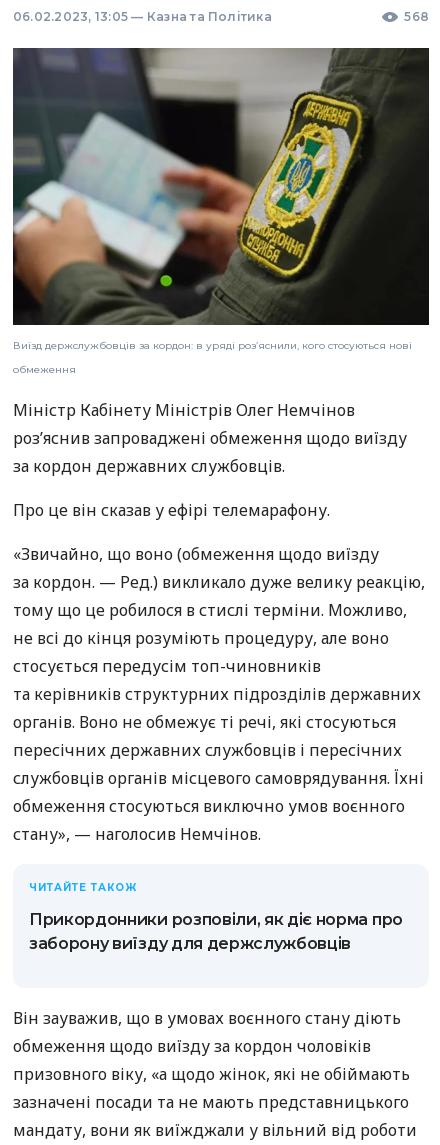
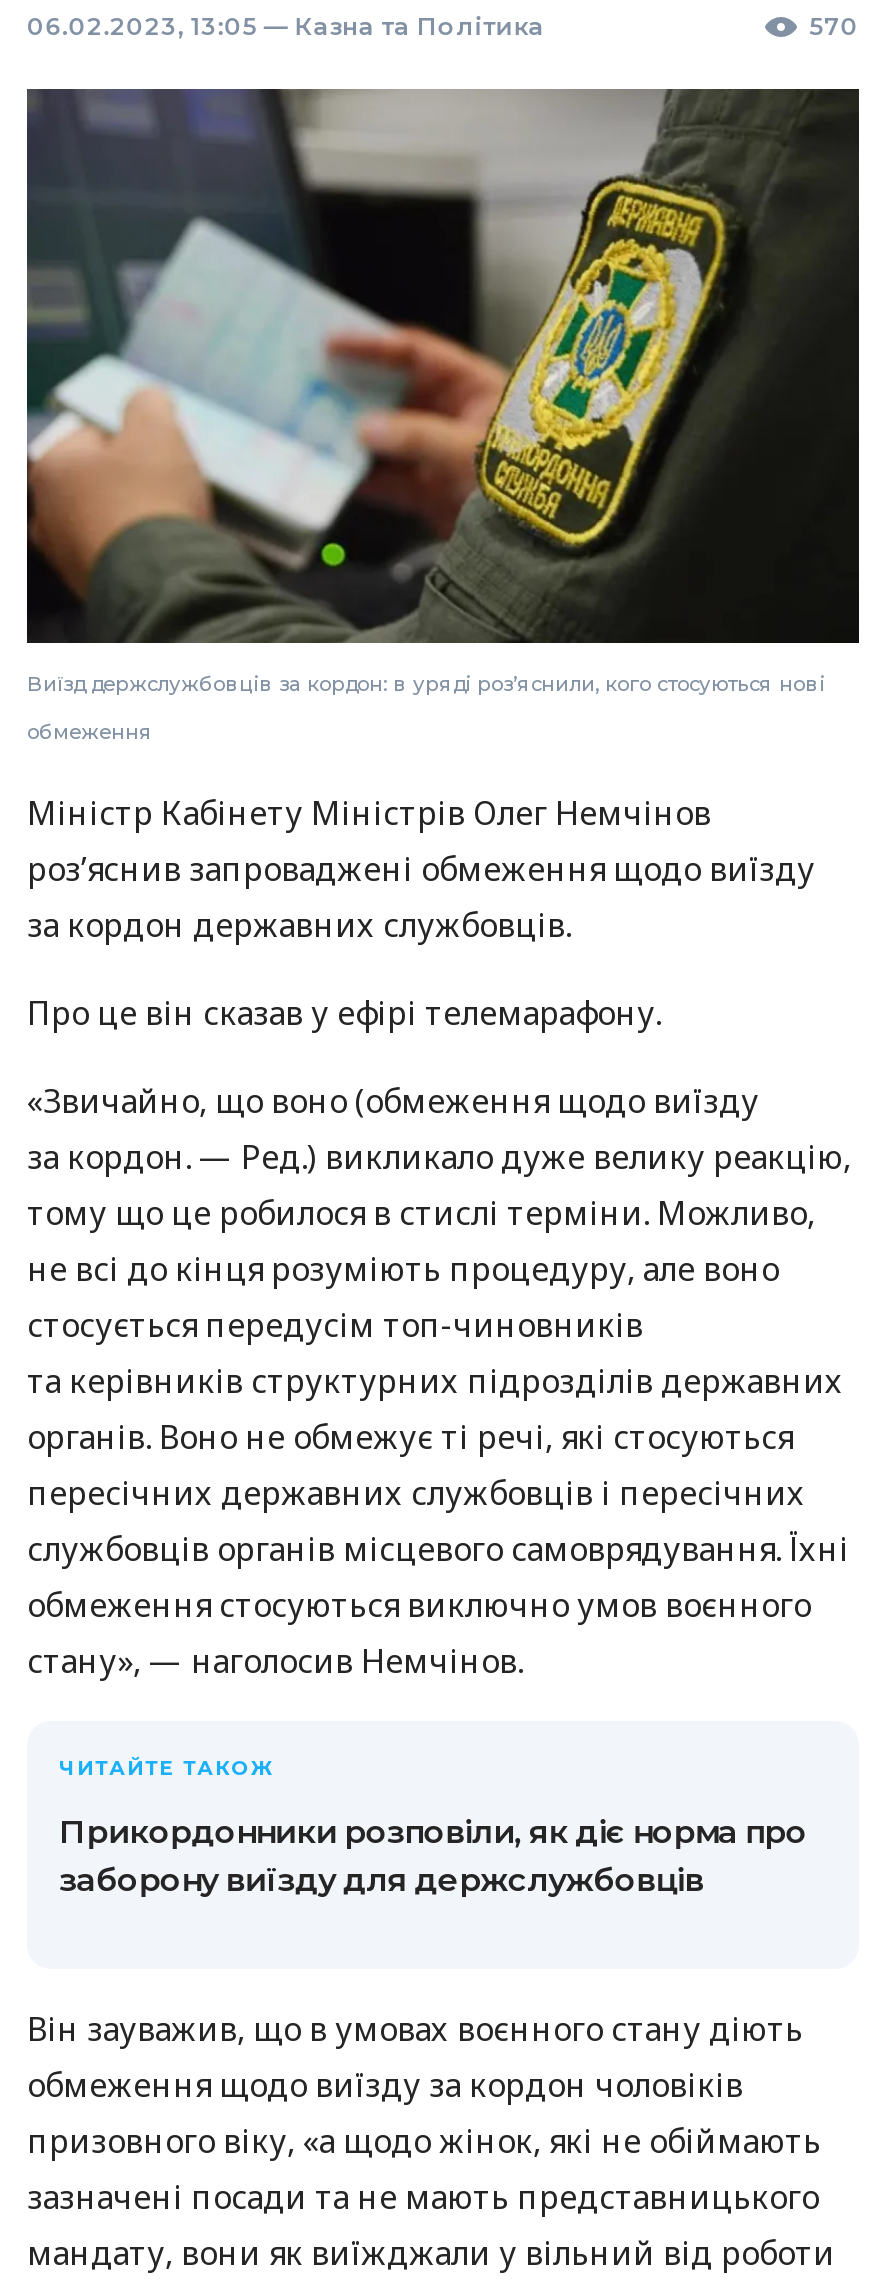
- 568
+ 570
